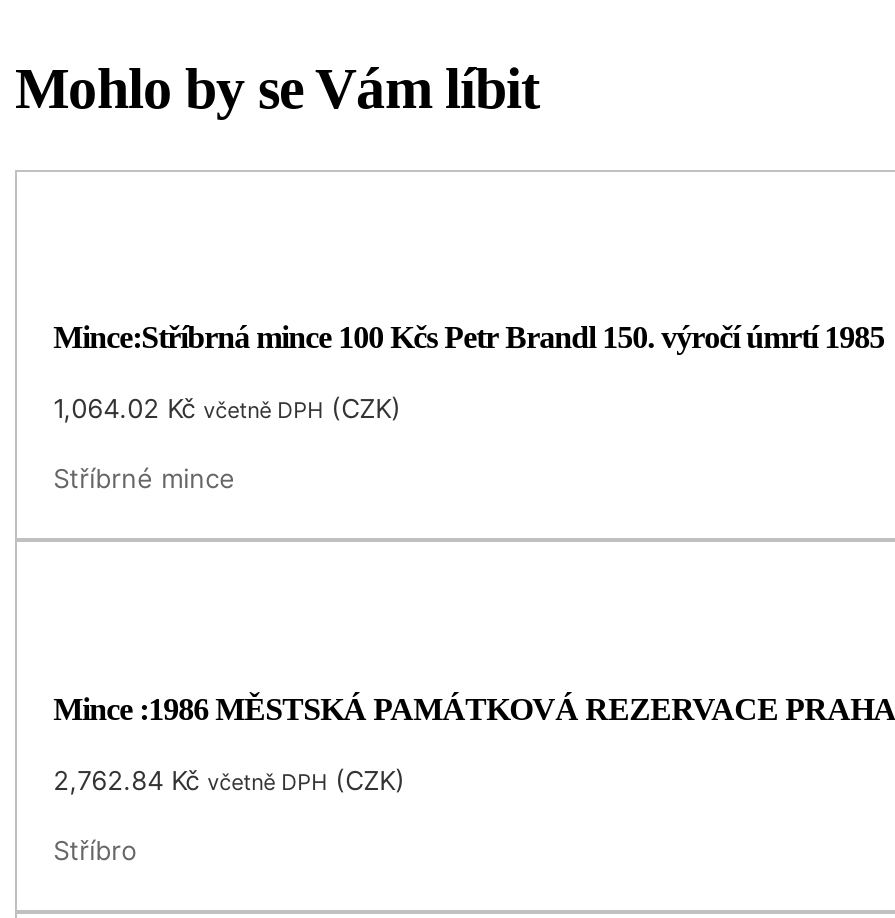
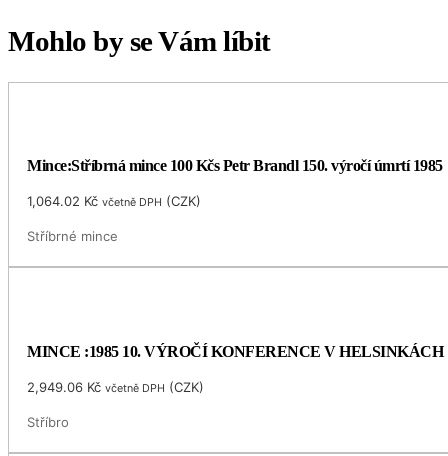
- Mince :1986 MĚSTSKÁ PAMÁTKOVÁ REZERVACE PRAHA
+ MINCE :1985 10. VÝROČÍ KONFERENCE V HELSINKÁCH

- 2,762.84 Kč včetně DPH (CZK)
+ 2,949.06 Kč včetně DPH (CZK)
